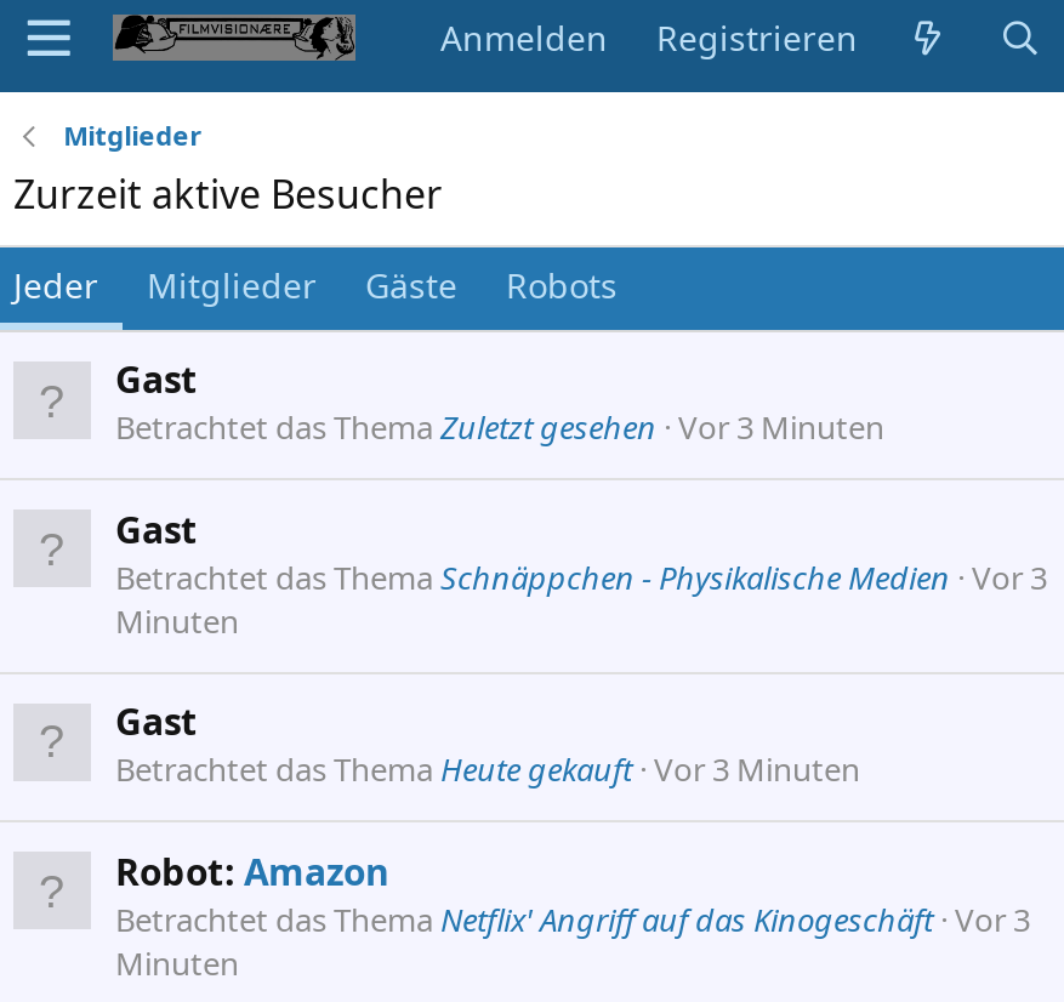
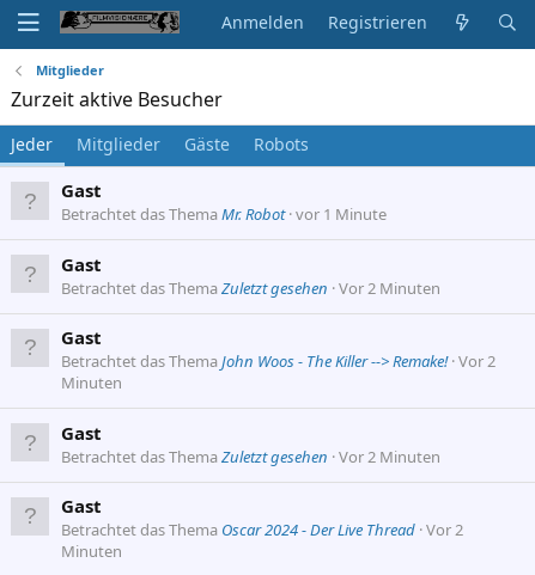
- Betrachtet das Thema Zuletzt gesehen Vor 3 Minuten
+ Betrachtet das Thema Mr. Robot vor 1 Minute

- Betrachtet das Thema Schnäppchen - Physikalische Medien Vor 3
+ Betrachtet das Thema Zuletzt gesehen Vor 2 Minuten
+ Gast
+ Betrachtet das Thema John Woos - The Killer --> Remake! Vor 2

- Betrachtet das Thema Heute gekauft Vor 3 Minuten
+ Betrachtet das Thema Zuletzt gesehen Vor 2 Minuten

- Robot: Amazon
- Betrachtet das Thema Netflix' Angriff auf das Kinogeschäft Vor 3
+ Gast
+ Betrachtet das Thema Oscar 2024 - Der Live Thread Vor 2
